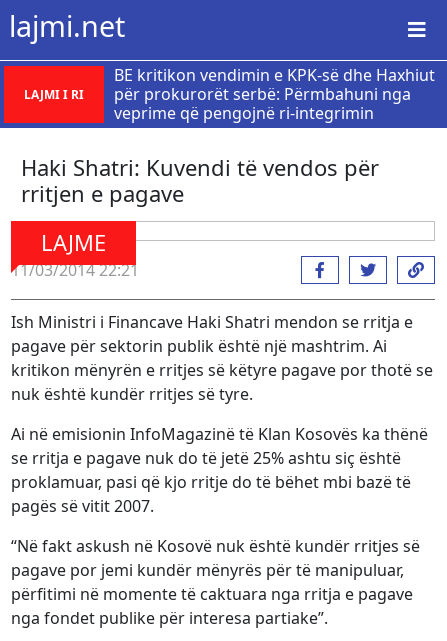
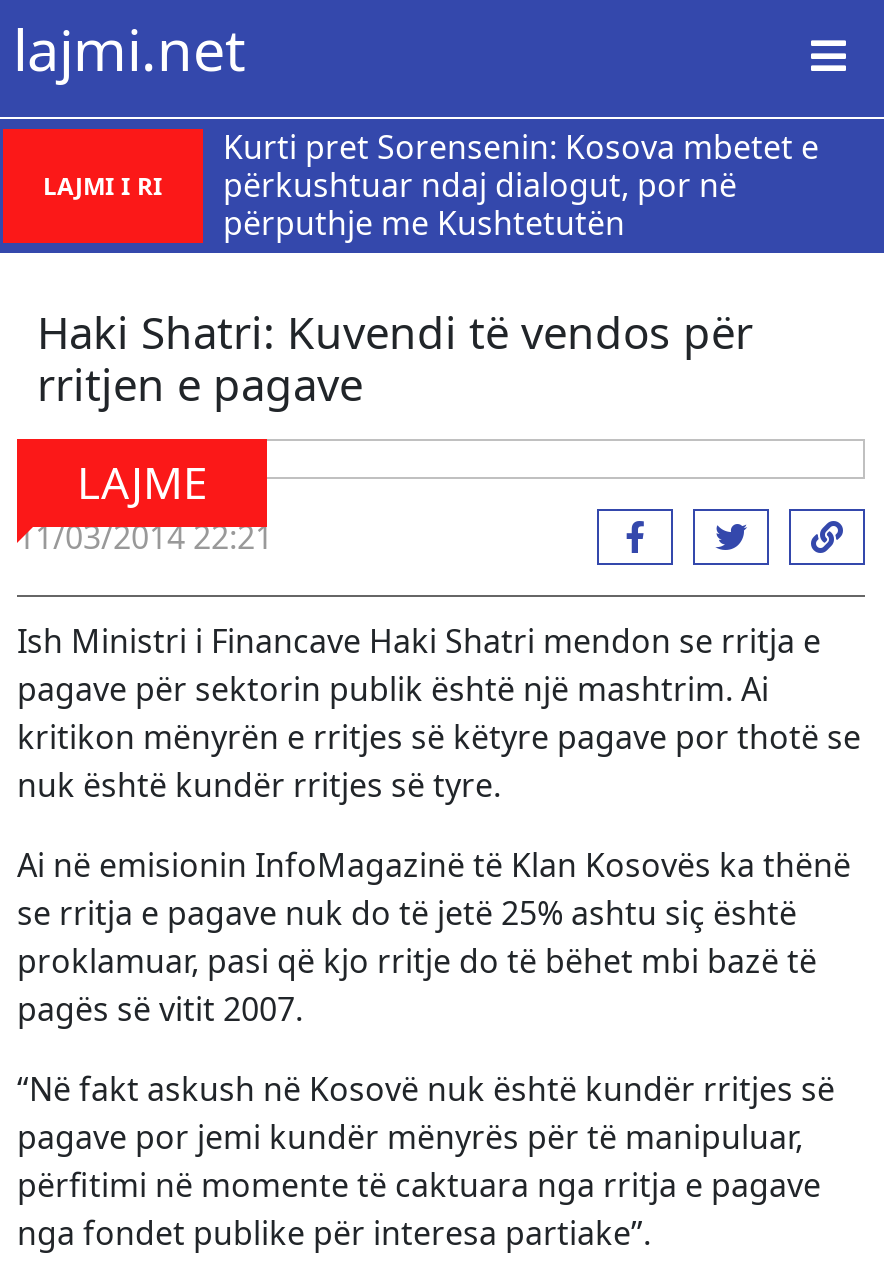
- BE kritikon vendimin e KPK-së dhe Haxhiut
- për prokurorët serbë: Përmbahuni nga
- veprime që pengojnë ri-integrimin
+ Kurti pret Sorensenin: Kosova mbetet e
+ përkushtuar ndaj dialogut, por në
+ përputhje me Kushtetutën
